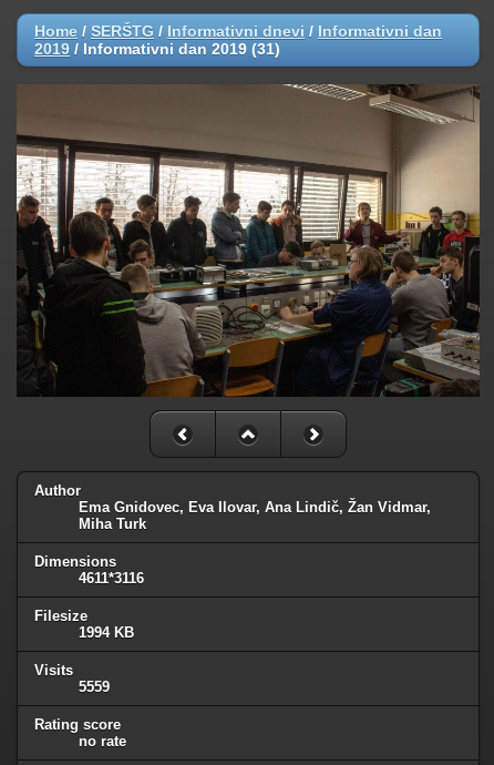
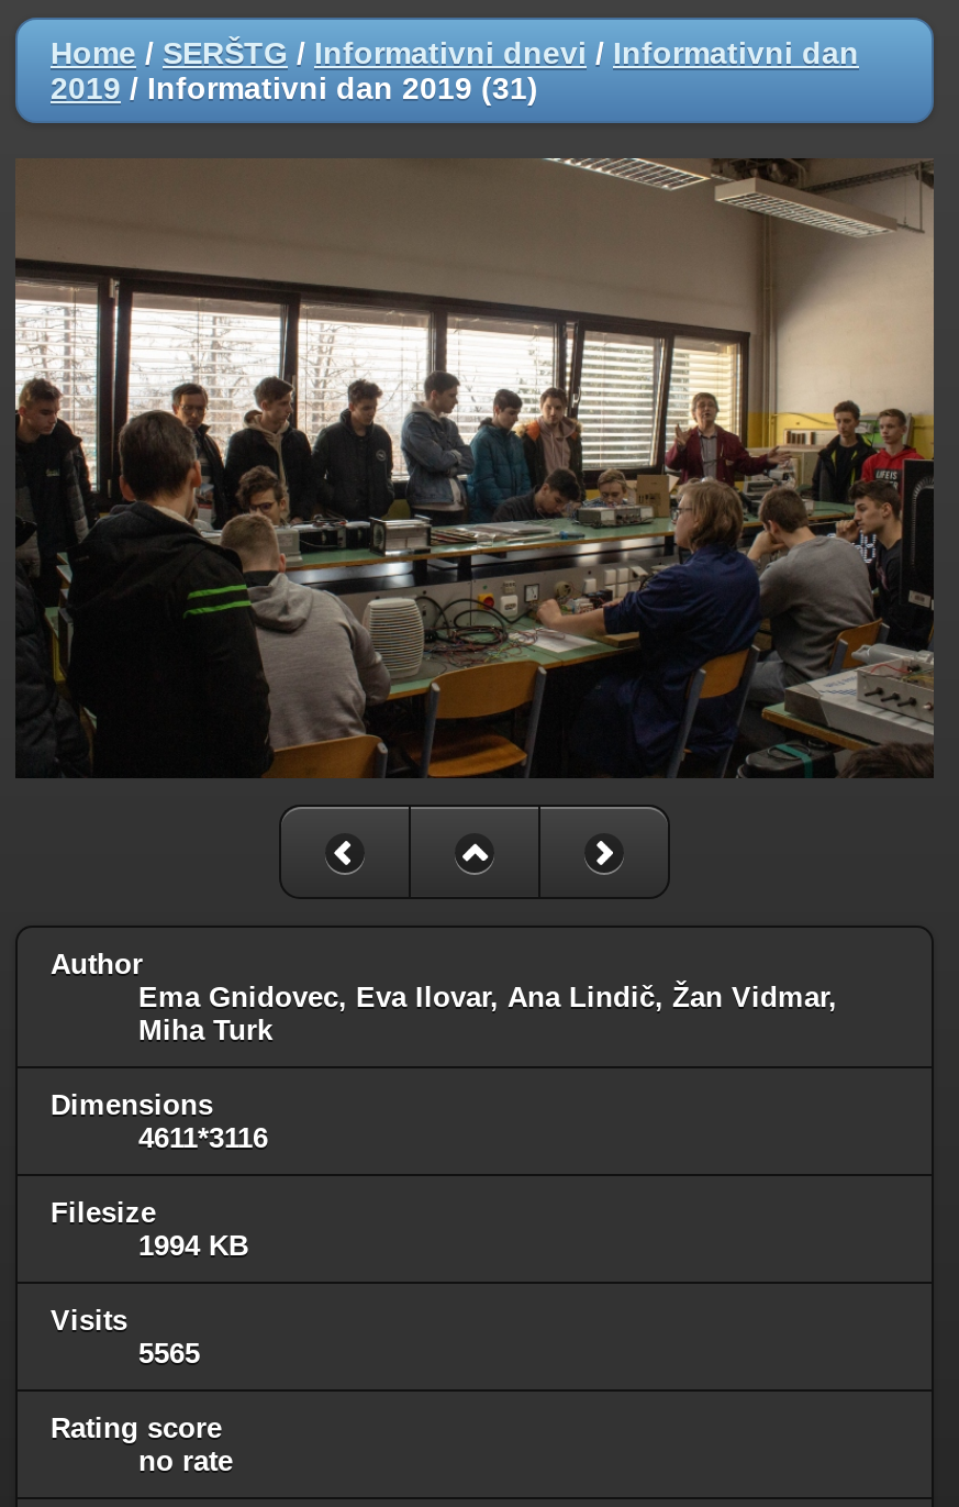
- 5559
+ 5565
